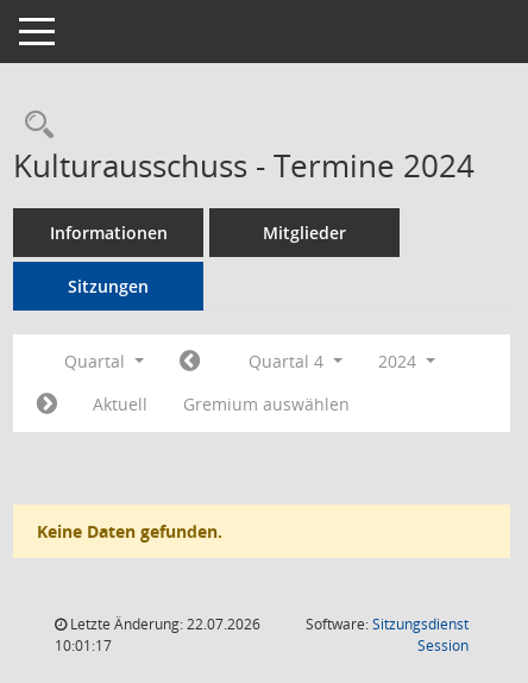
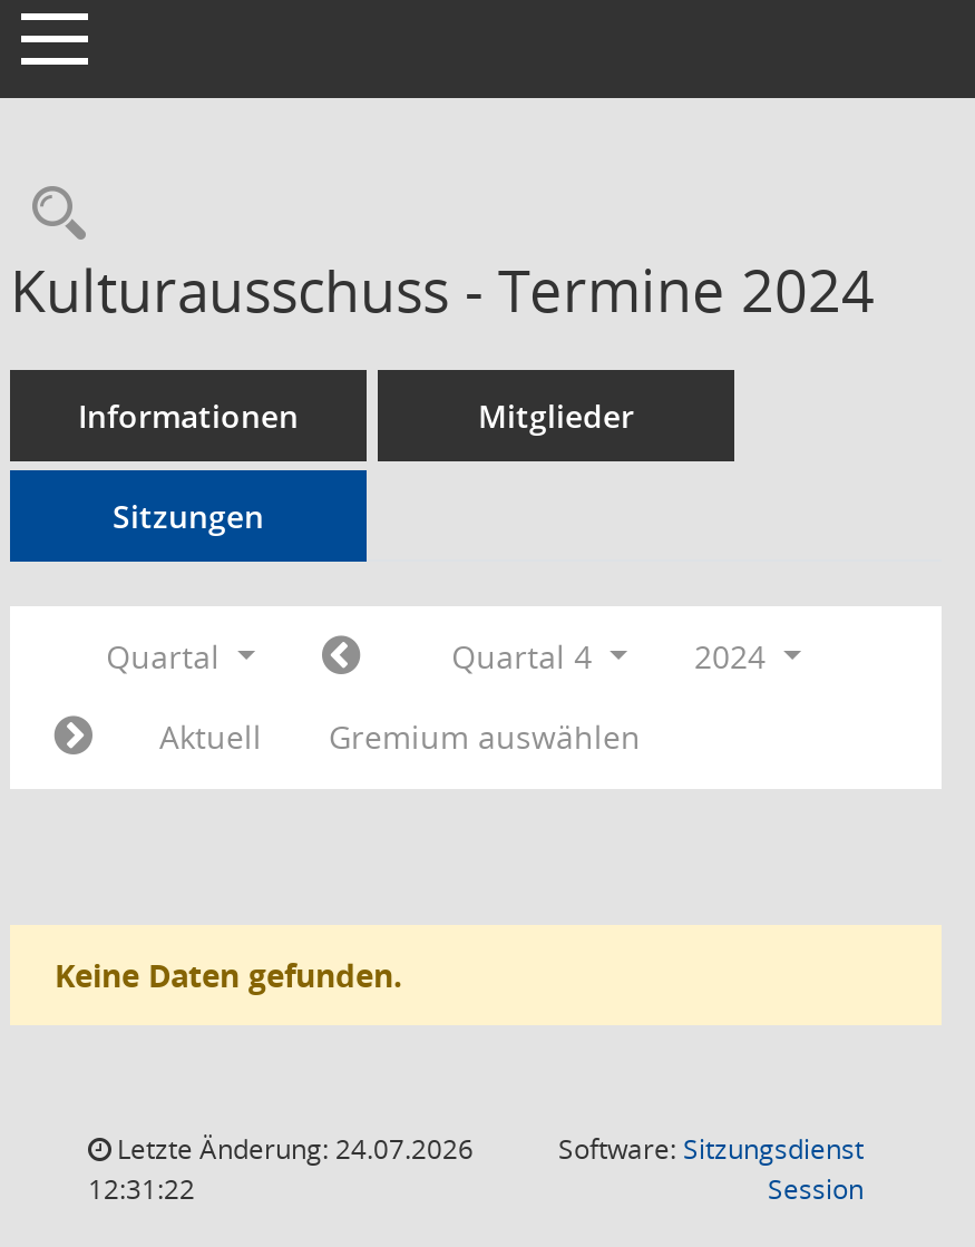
- Letzte Änderung: 22.07.2026
+ Letzte Änderung: 24.07.2026

- 10:01:17
+ 12:31:22
